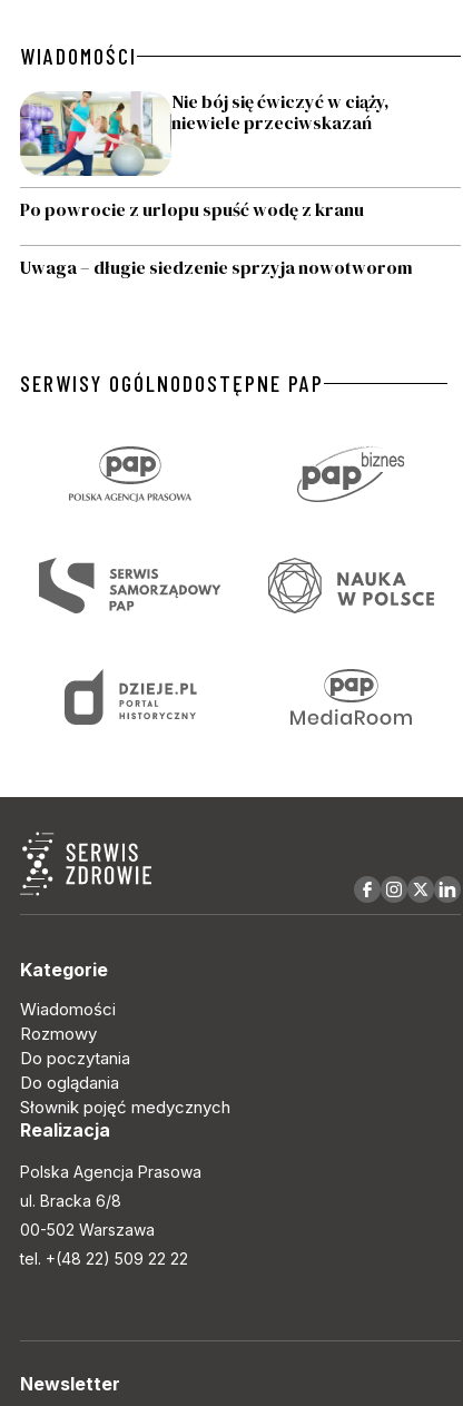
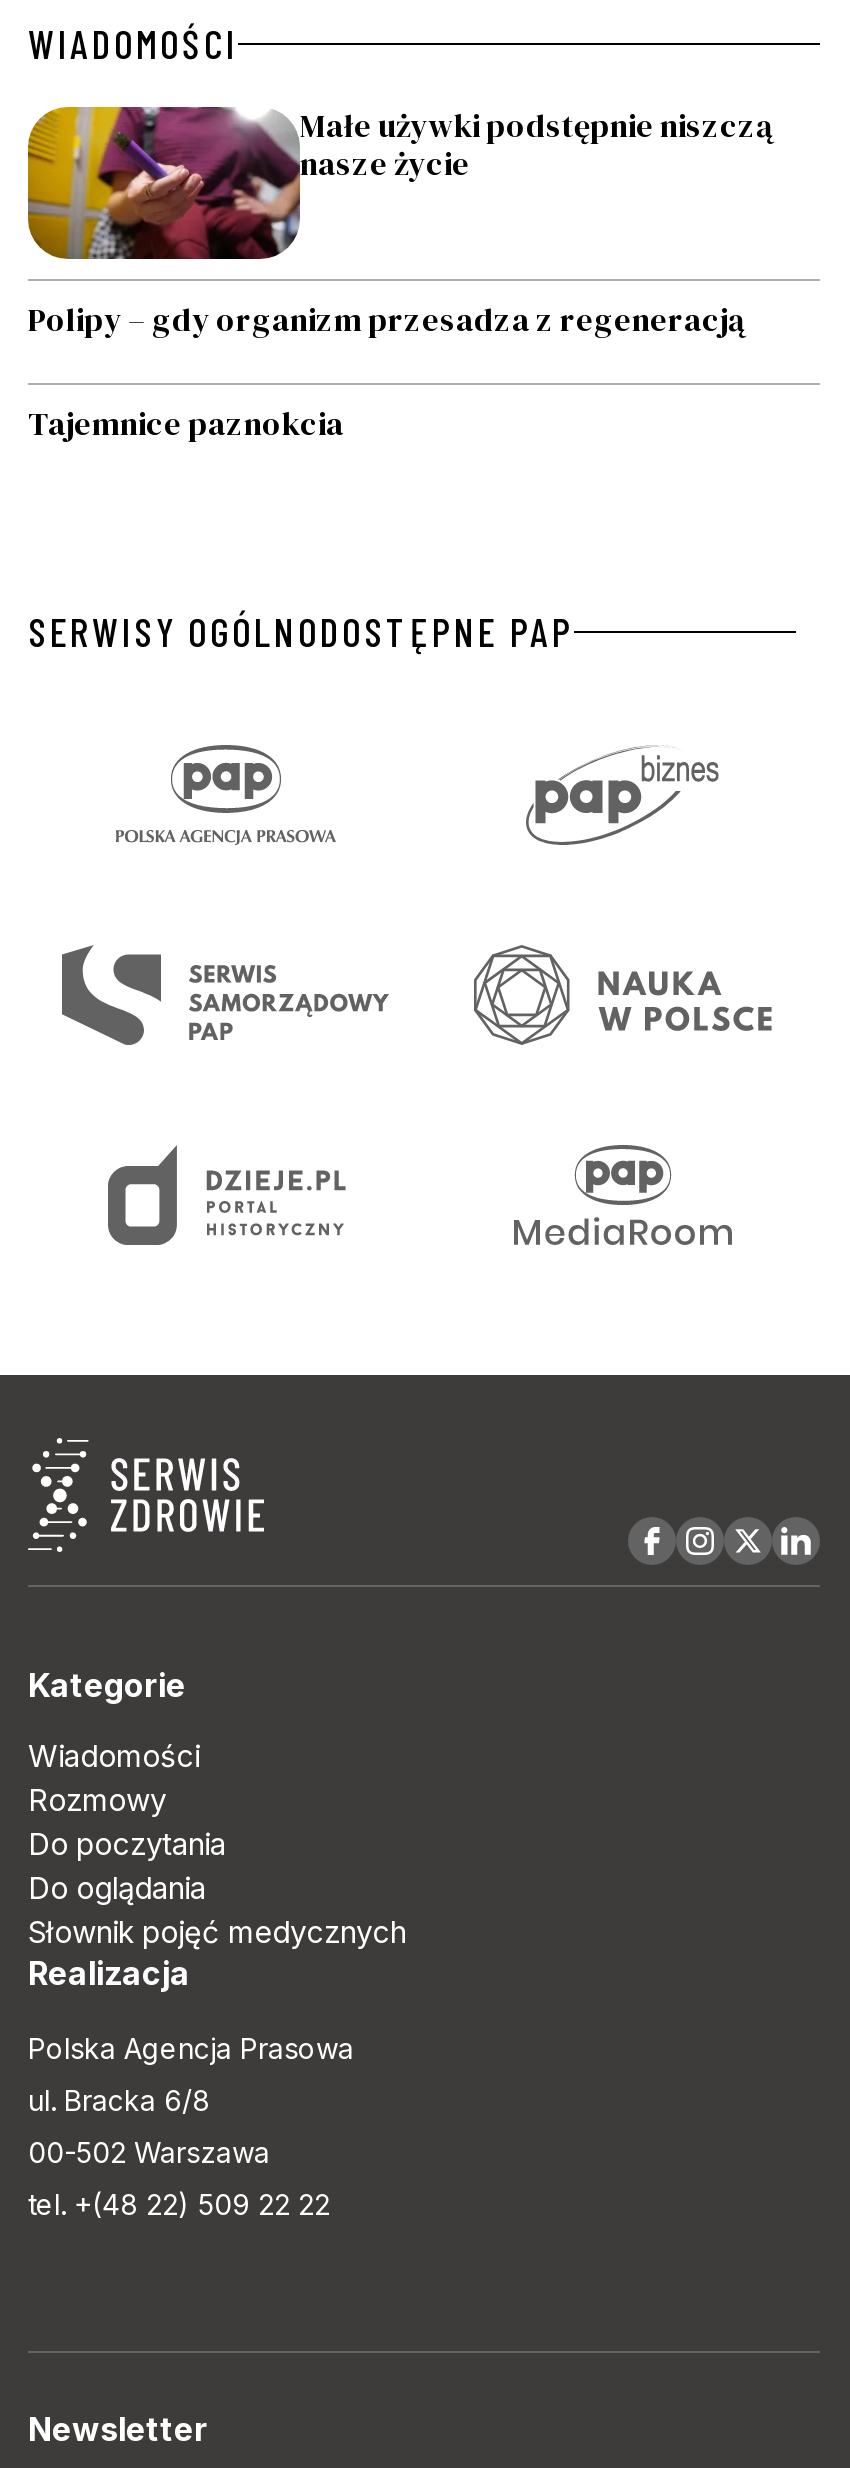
- [image]
- Nie bój się ćwiczyć w ciąży,
- niewiele przeciwskazań
+ [image]
+ Małe używki podstępnie niszczą
+ nasze życie

- Po powrocie z urlopu spuść wodę z kranu
+ Polipy – gdy organizm przesadza z regeneracją

- Uwaga – długie siedzenie sprzyja nowotworom
+ Tajemnice paznokcia
